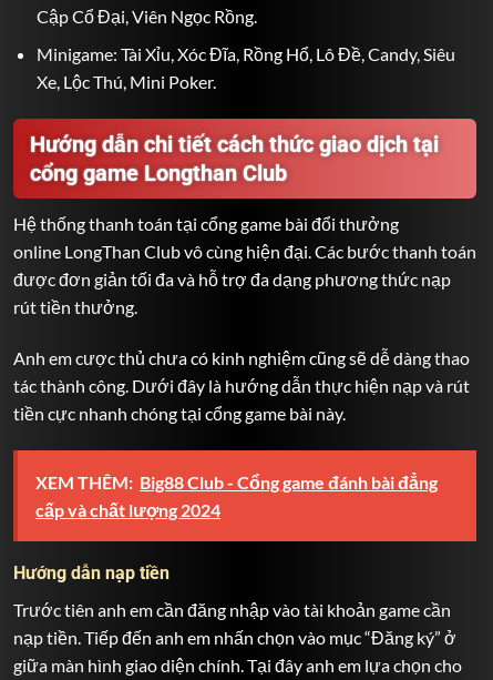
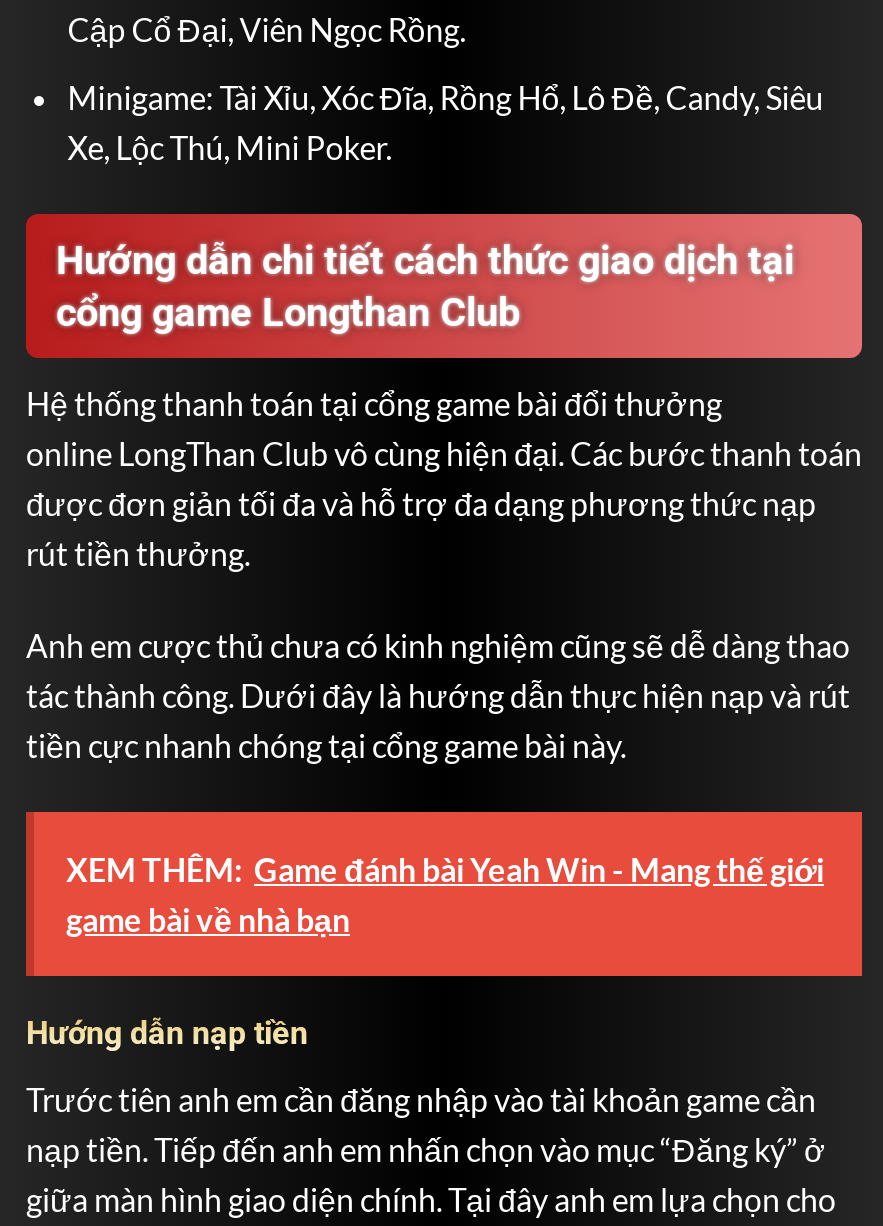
- XEM THÊM: Big88 Club - Cổng game đánh bài đẳng
- cấp và chất lượng 2024
+ XEM THÊM: Game đánh bài Yeah Win - Mang thế giới
+ game bài về nhà bạn
